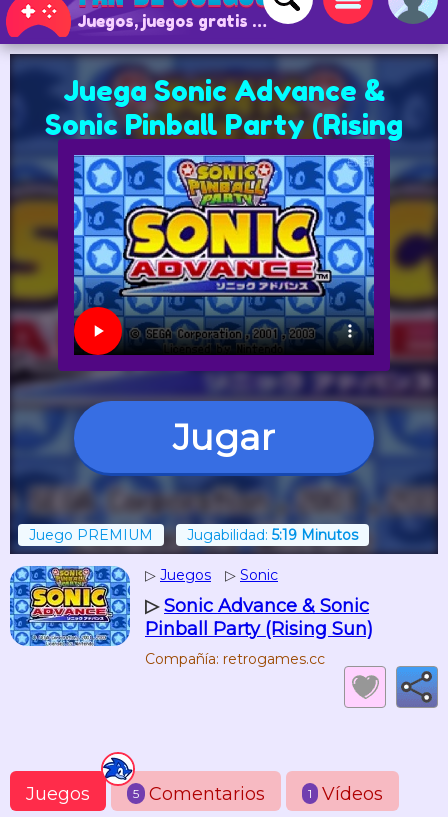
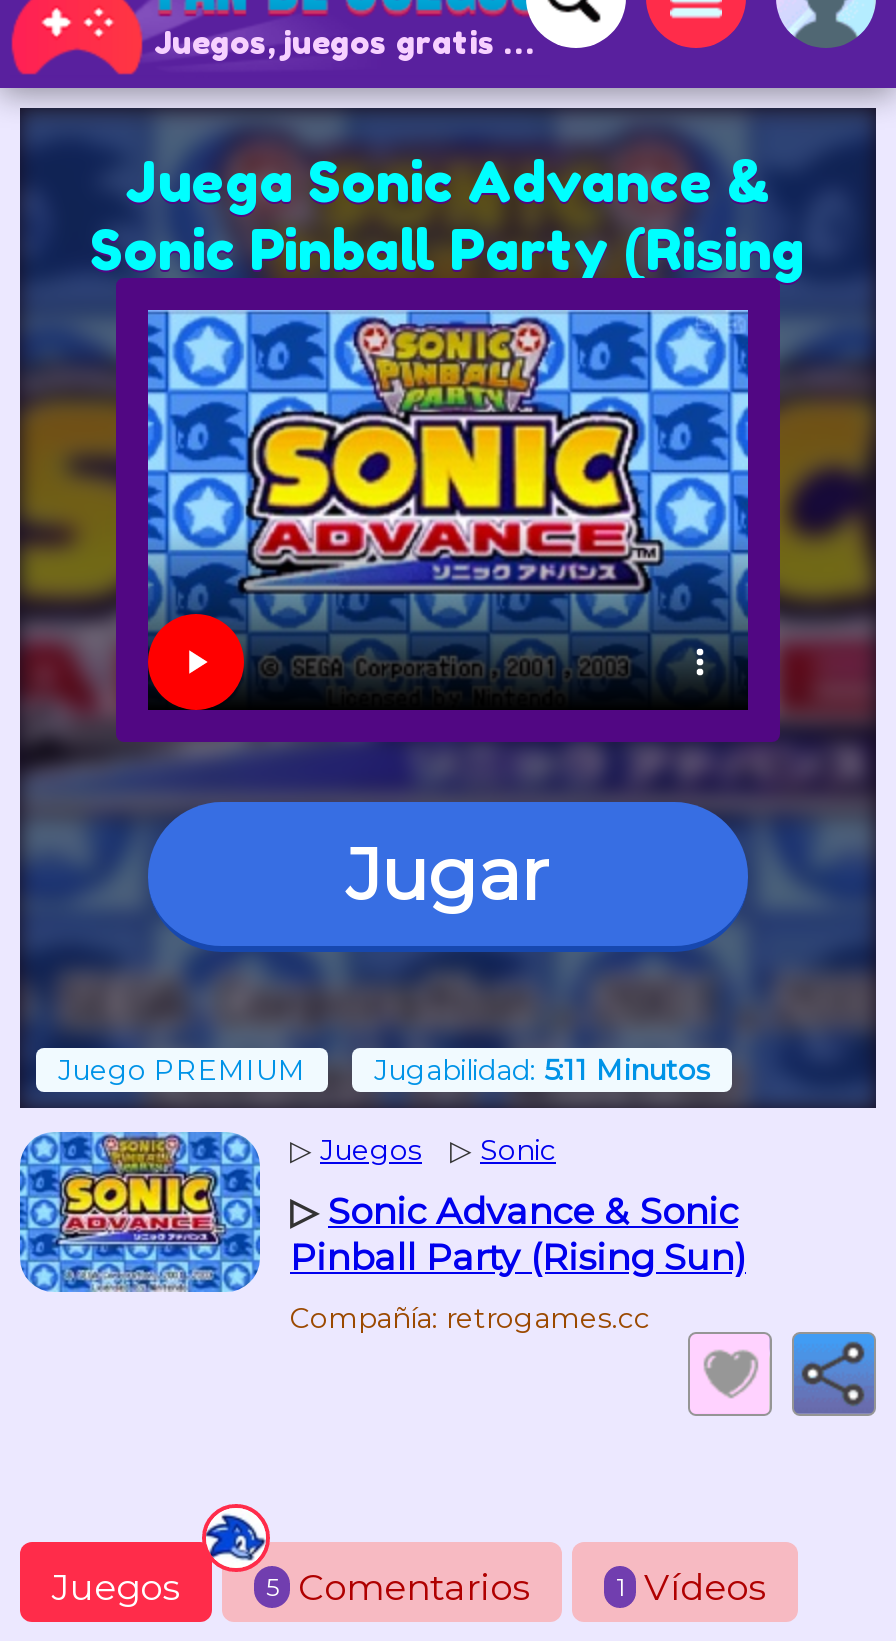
- Jugabilidad: 5:19 Minutos
+ Jugabilidad: 5:11 Minutos
